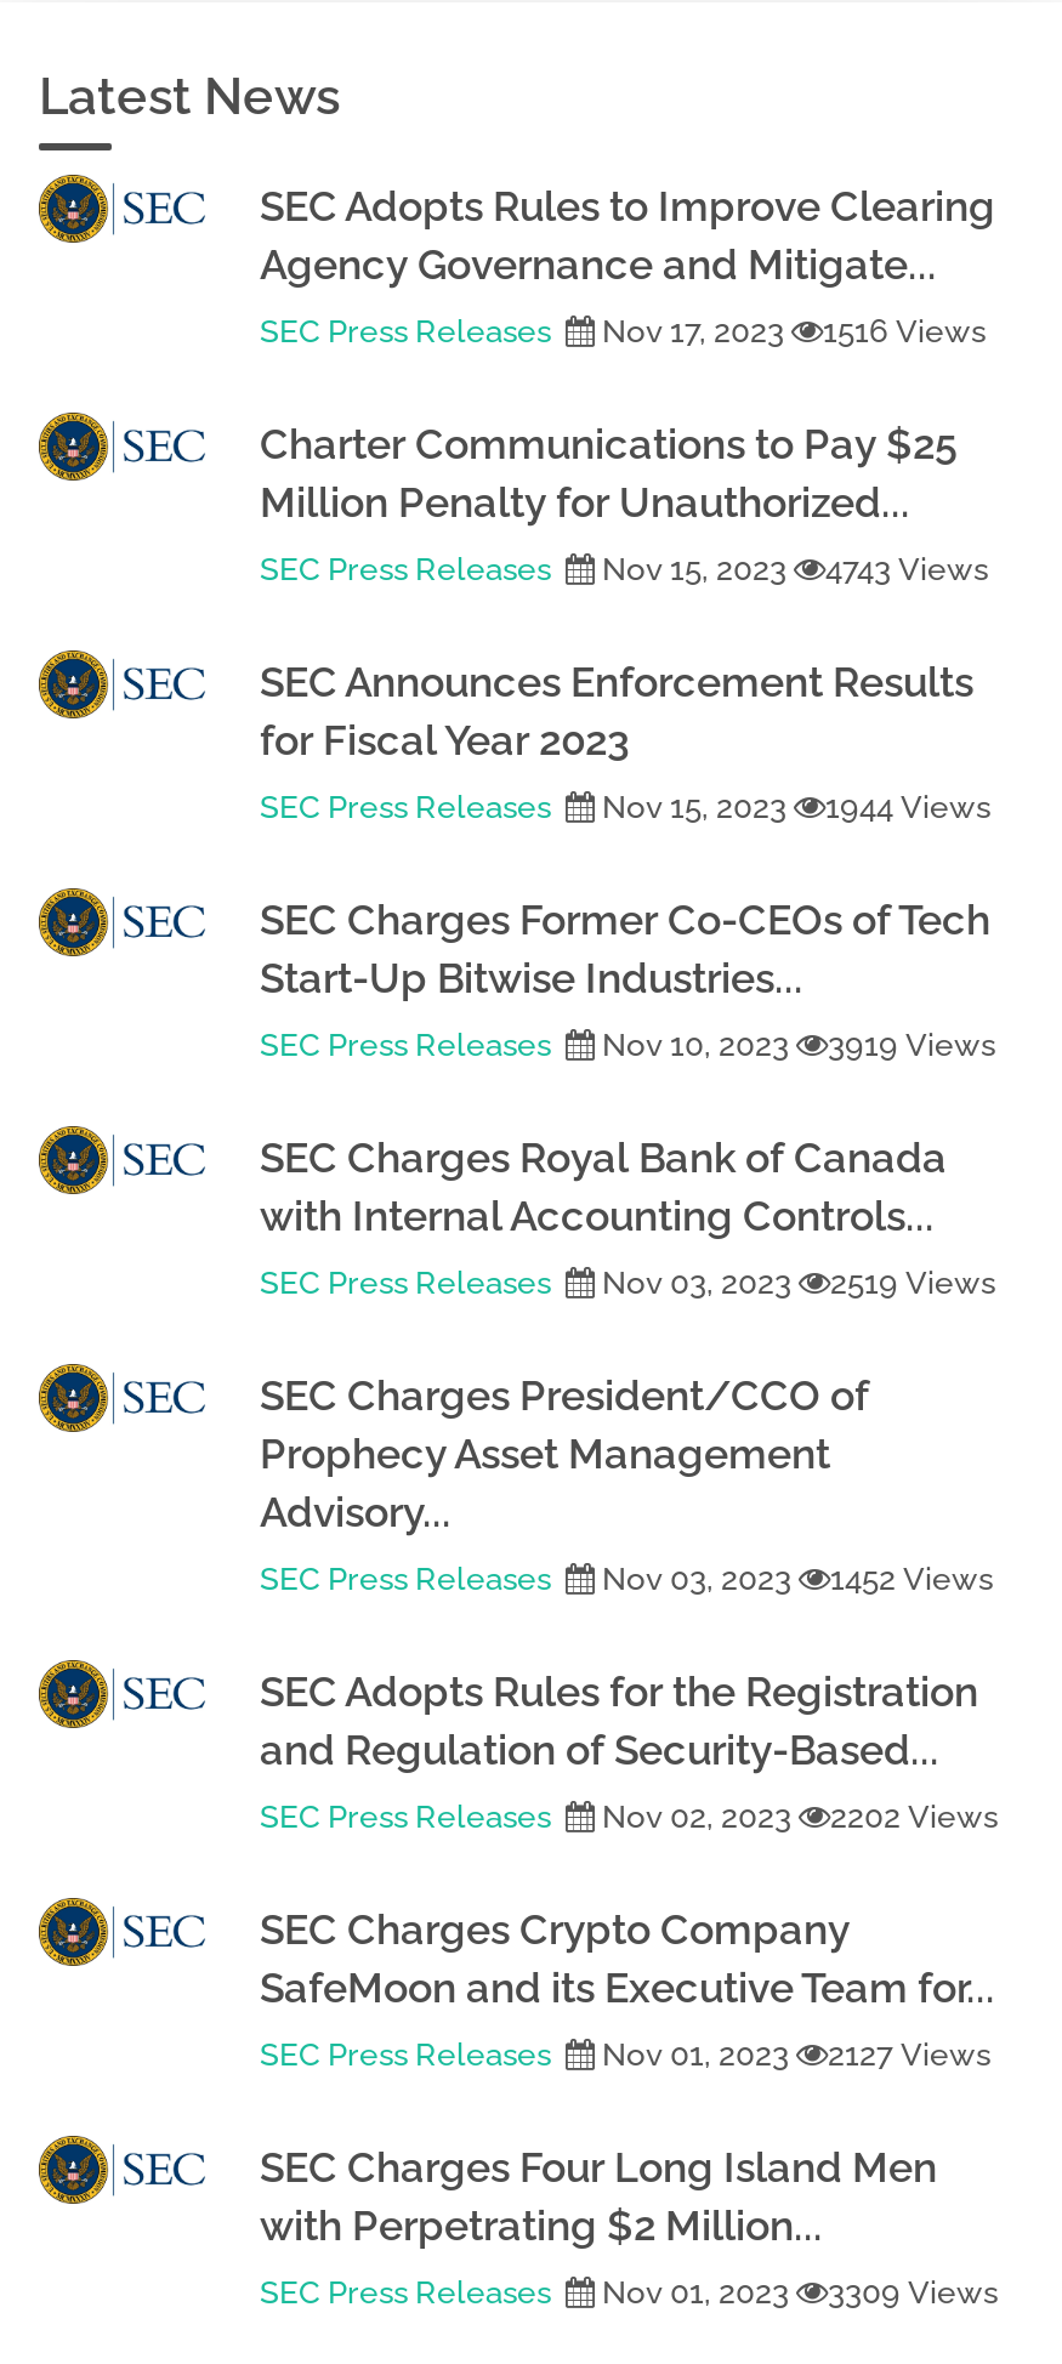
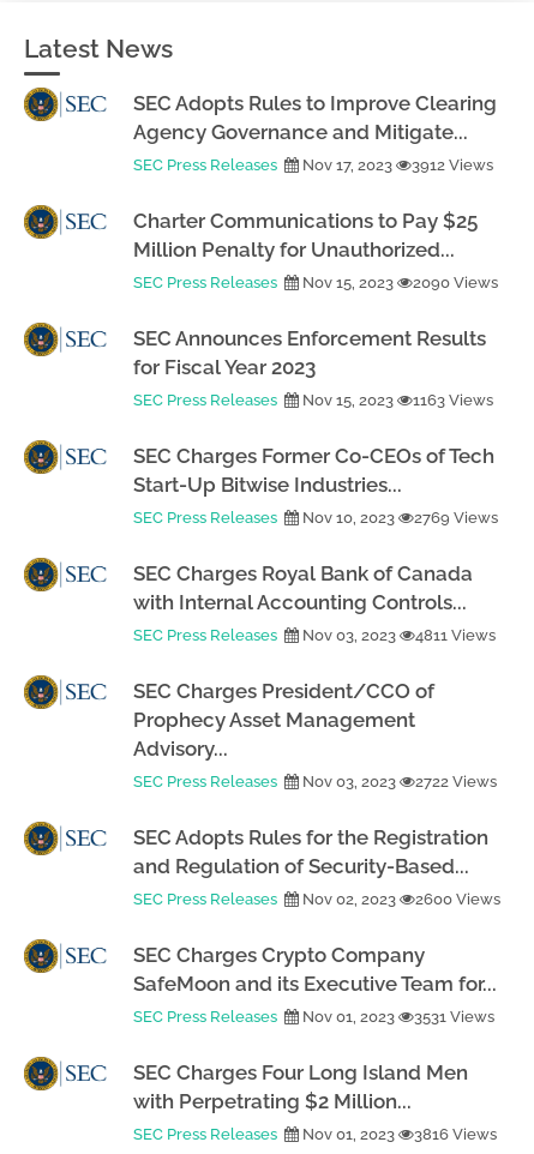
- SEC Press Releases Nov 17, 2023 1516 Views
+ SEC Press Releases Nov 17, 2023 3912 Views

- SEC Press Releases Nov 15, 2023 4743 Views
+ SEC Press Releases Nov 15, 2023 2090 Views

- SEC Press Releases Nov 15, 2023 1944 Views
+ SEC Press Releases Nov 15, 2023 1163 Views

- SEC Press Releases Nov 10, 2023 3919 Views
+ SEC Press Releases Nov 10, 2023 2769 Views

- SEC Press Releases Nov 03, 2023 2519 Views
+ SEC Press Releases Nov 03, 2023 4811 Views

- SEC Press Releases Nov 03, 2023 1452 Views
+ SEC Press Releases Nov 03, 2023 2722 Views

- SEC Press Releases Nov 02, 2023 2202 Views
+ SEC Press Releases Nov 02, 2023 2600 Views

- SEC Press Releases Nov 01, 2023 2127 Views
+ SEC Press Releases Nov 01, 2023 3531 Views

- SEC Press Releases Nov 01, 2023 3309 Views
+ SEC Press Releases Nov 01, 2023 3816 Views
